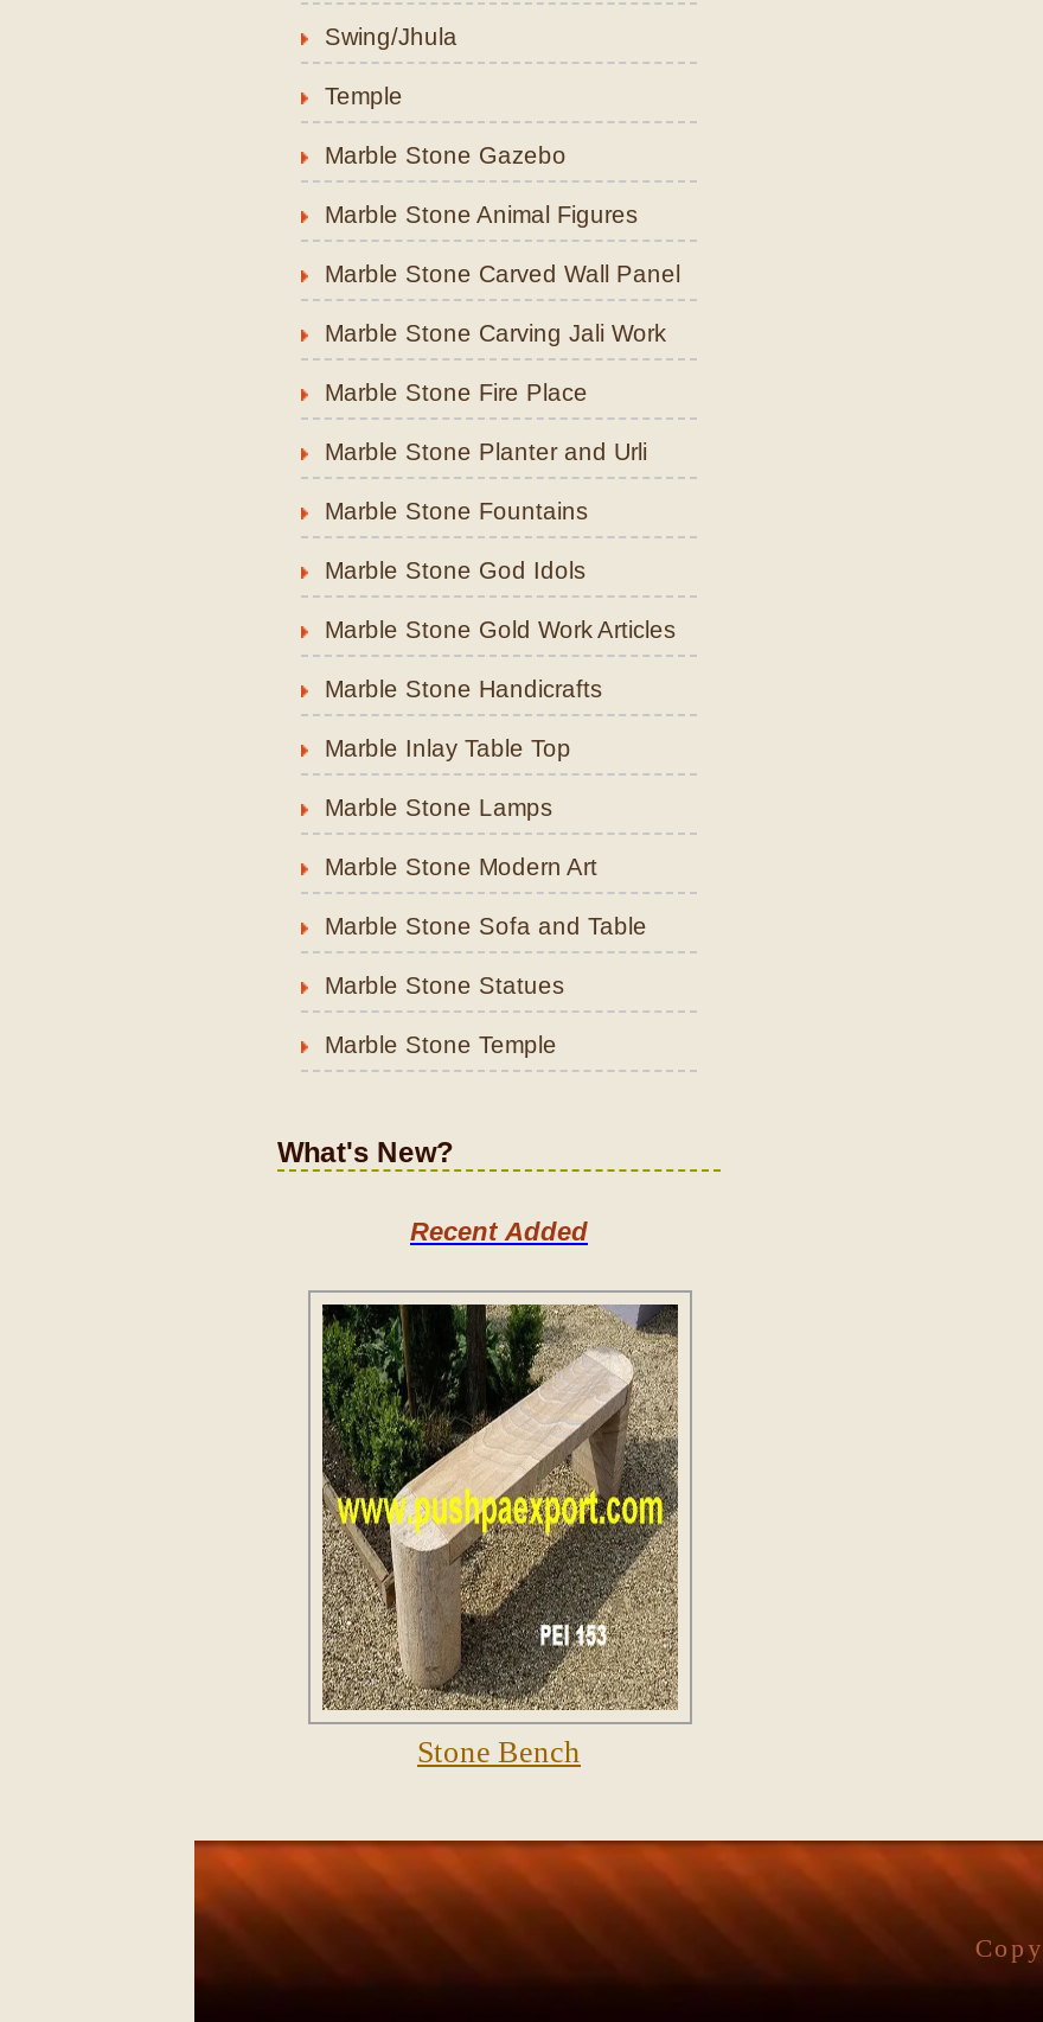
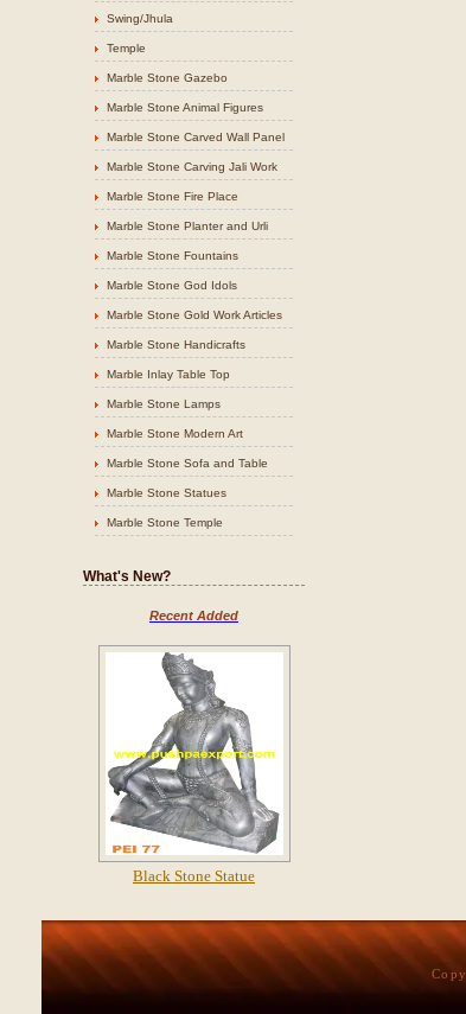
- [image]
- Stone Bench
+ [image]
+ Black Stone Statue
